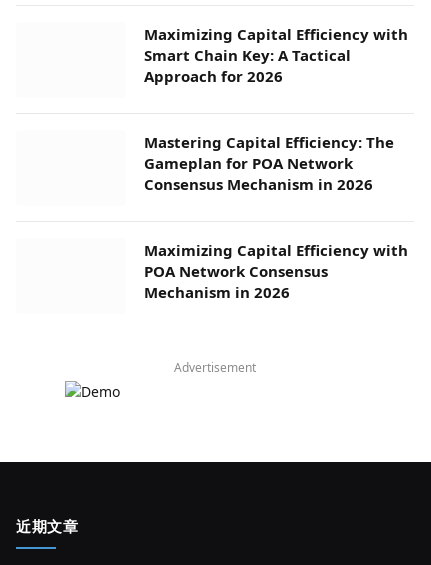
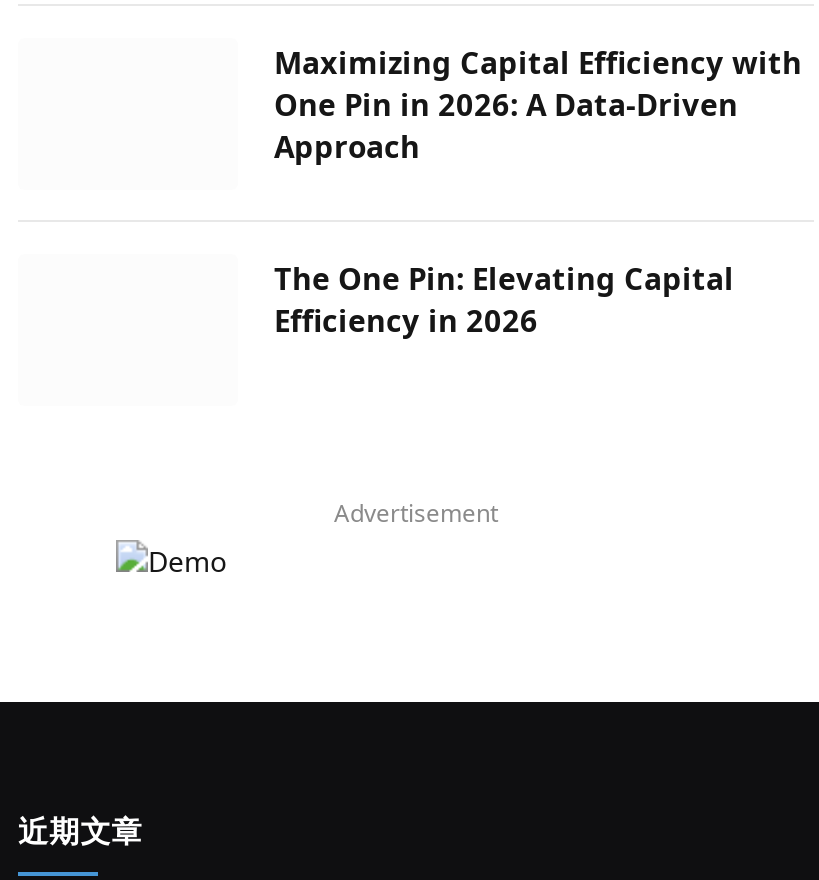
- Smart Chain Key: A Tactical
- Approach for 2026
- Mastering Capital Efficiency: The
- Gameplan for POA Network
- Consensus Mechanism in 2026
- Maximizing Capital Efficiency with
- POA Network Consensus
- Mechanism in 2026
+ One Pin in 2026: A Data-Driven
+ Approach
+ The One Pin: Elevating Capital
+ Efficiency in 2026
